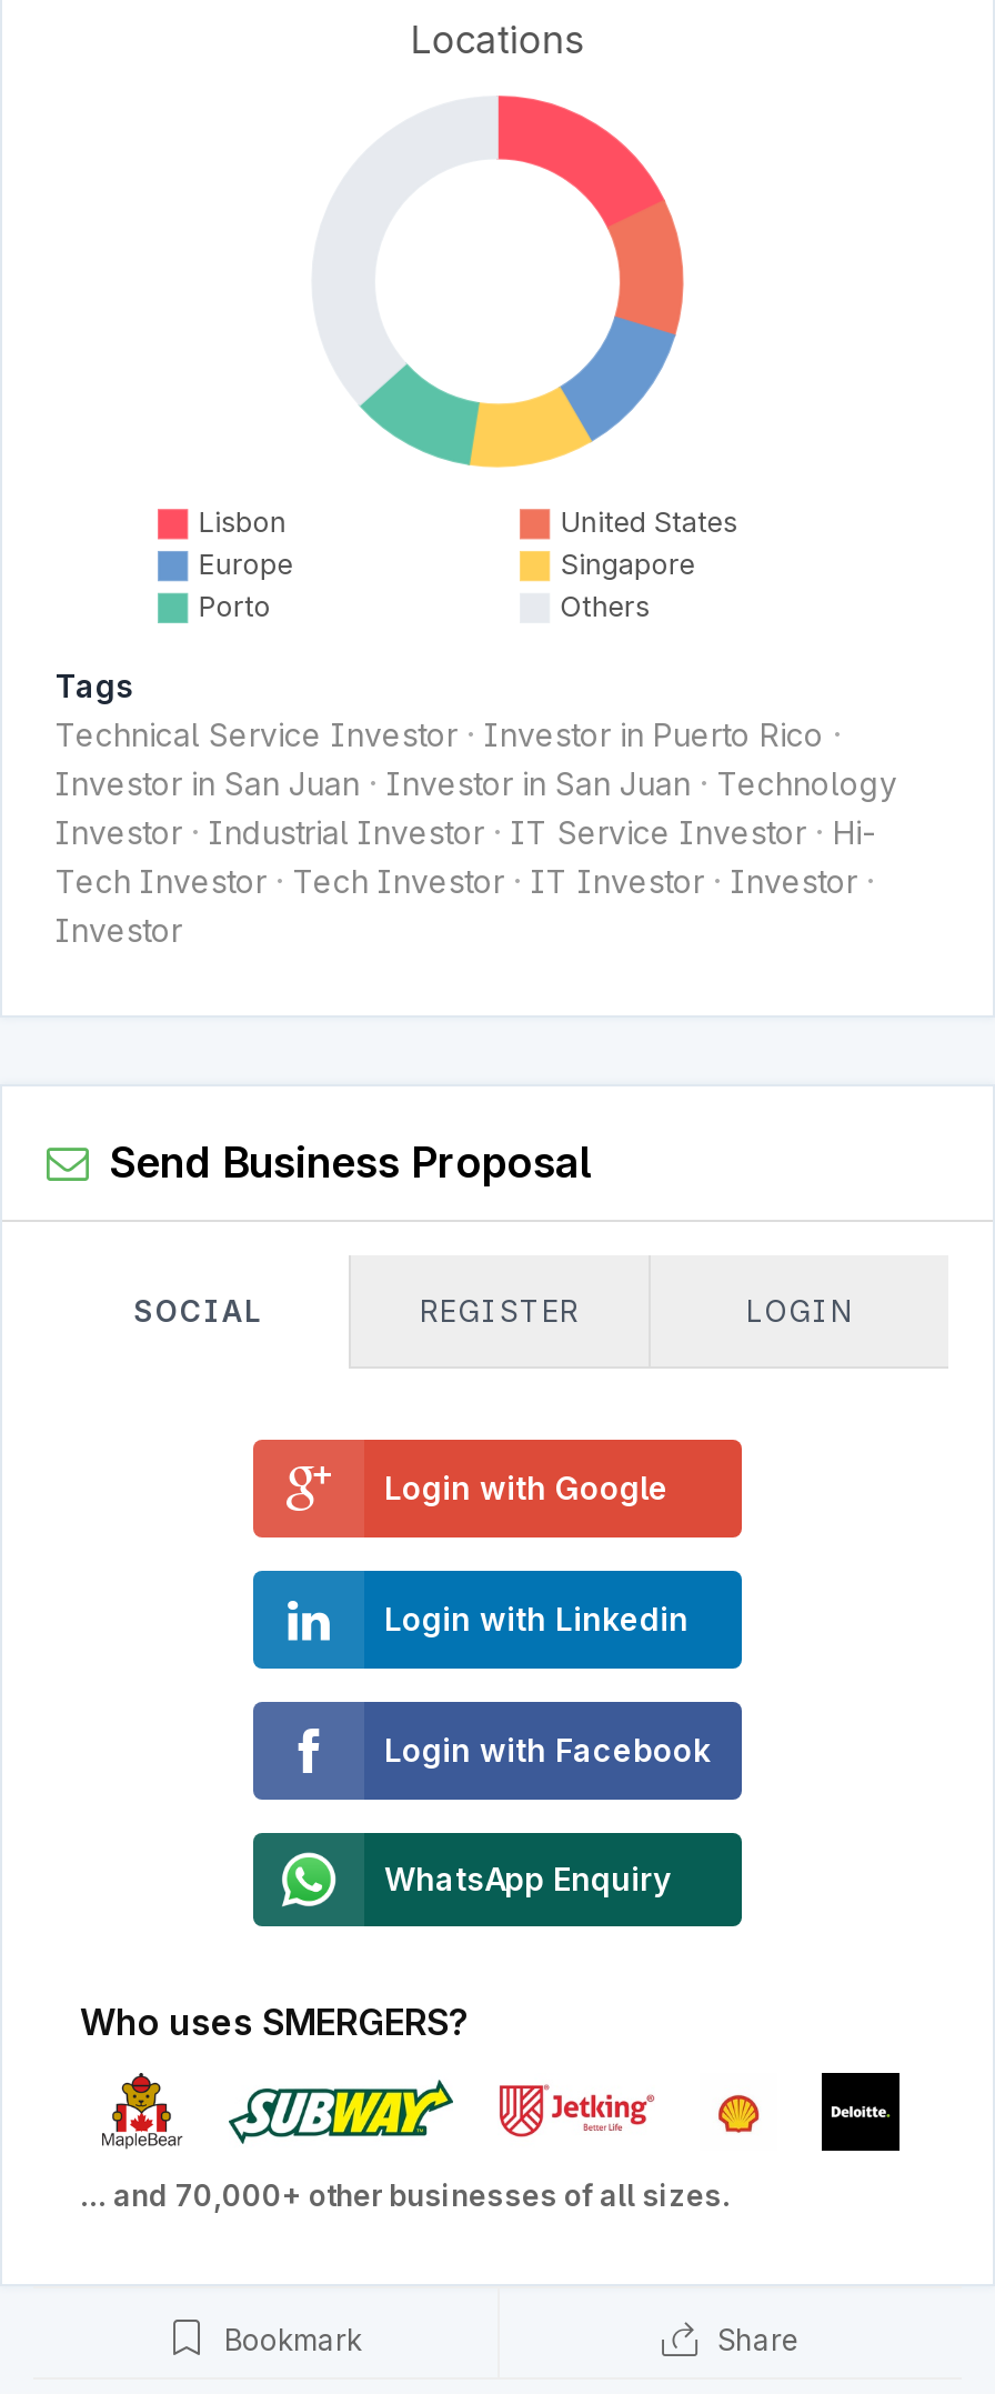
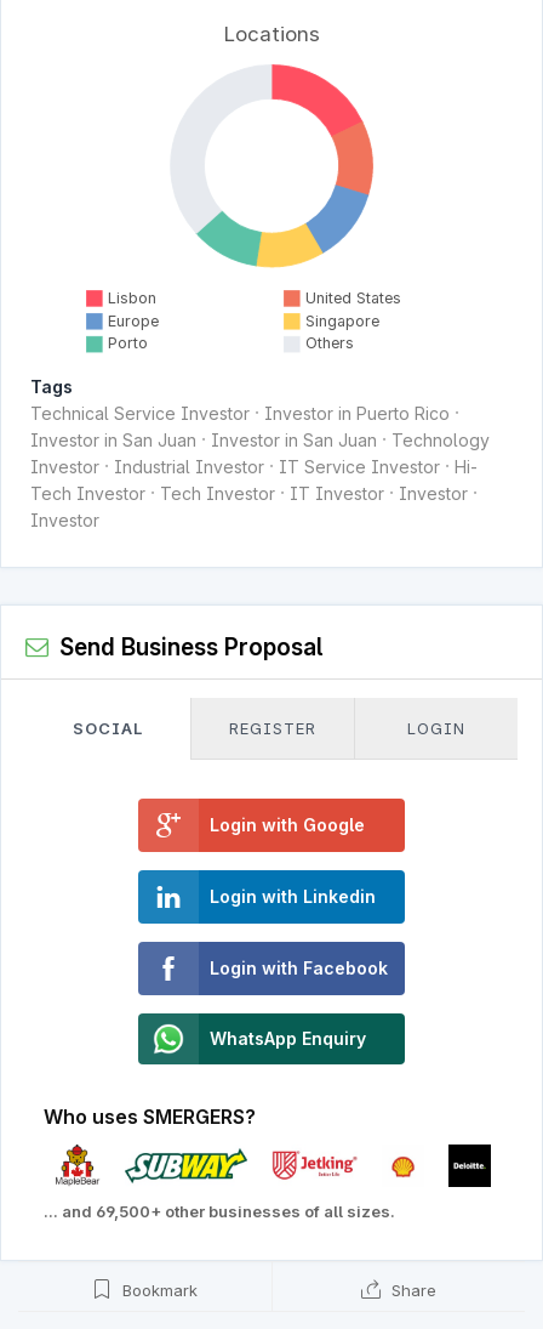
- ... and 70,000+ other businesses of all sizes.
+ ... and 69,500+ other businesses of all sizes.
